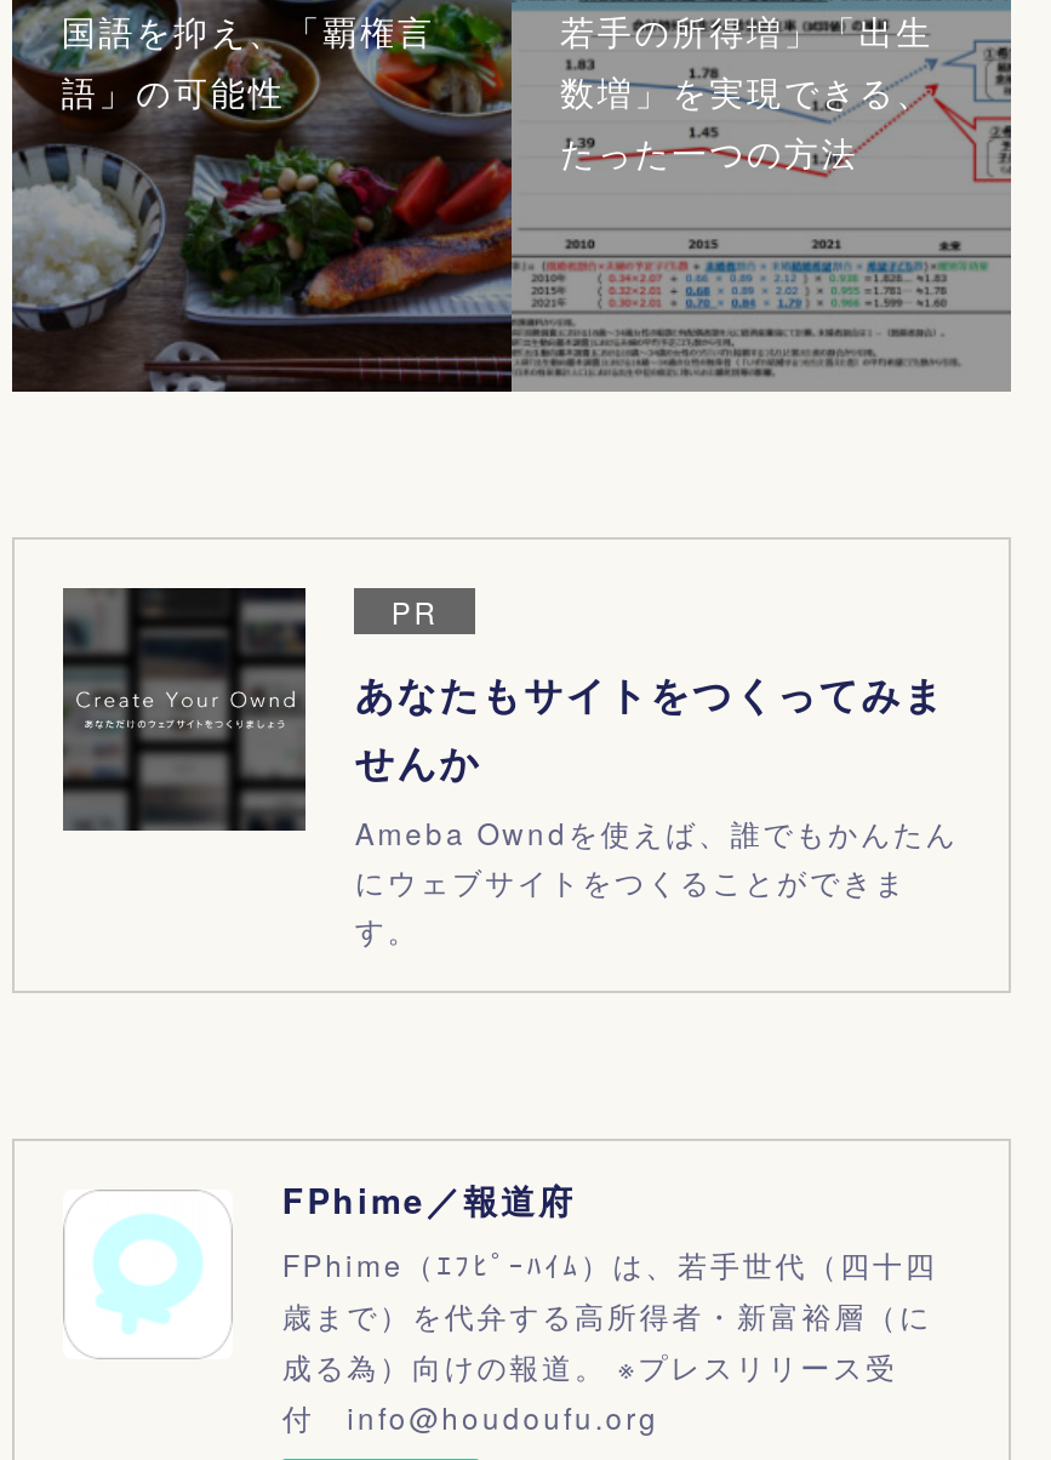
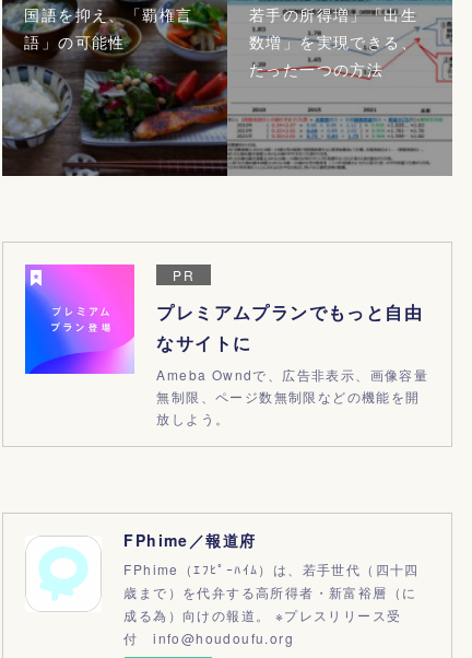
- [image]
- あなたもサイトをつくってみま
- せんか
- Ameba Owndを使えば、誰でもかんたん
- にウェブサイトをつくることができま
- す。
+ [image]
+ プレミアムプランでもっと自由
+ なサイトに
+ Ameba Owndで、広告非表示、画像容量
+ 無制限、ページ数無制限などの機能を開
+ 放しよう。
